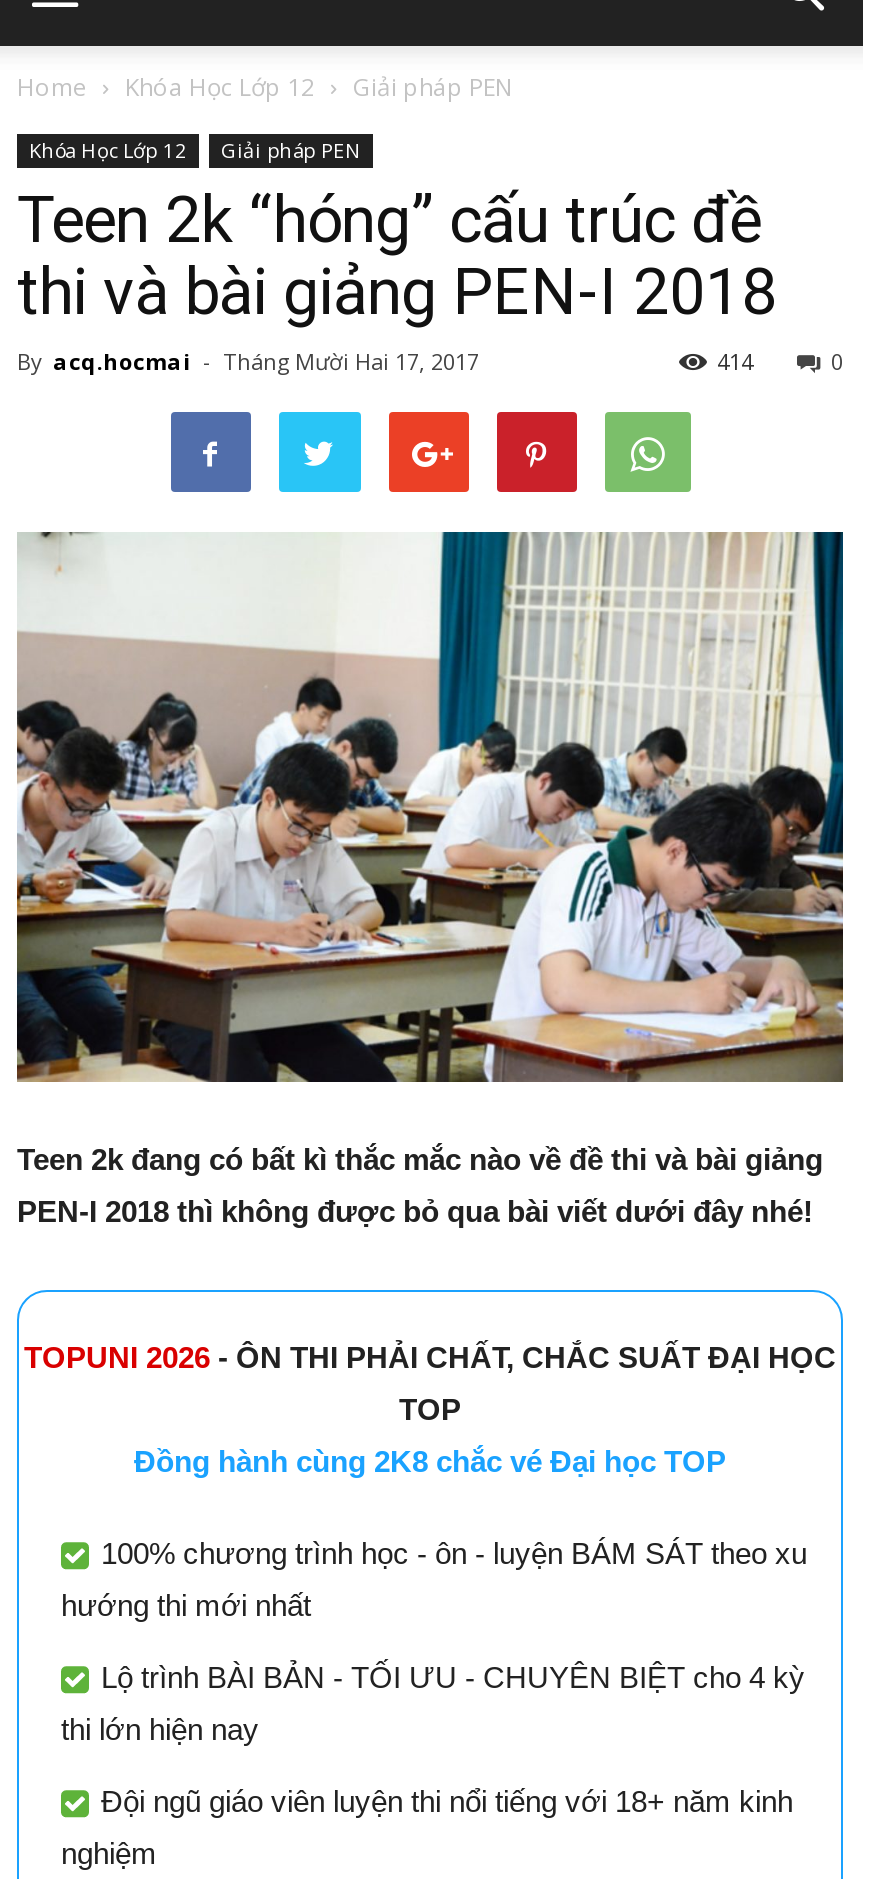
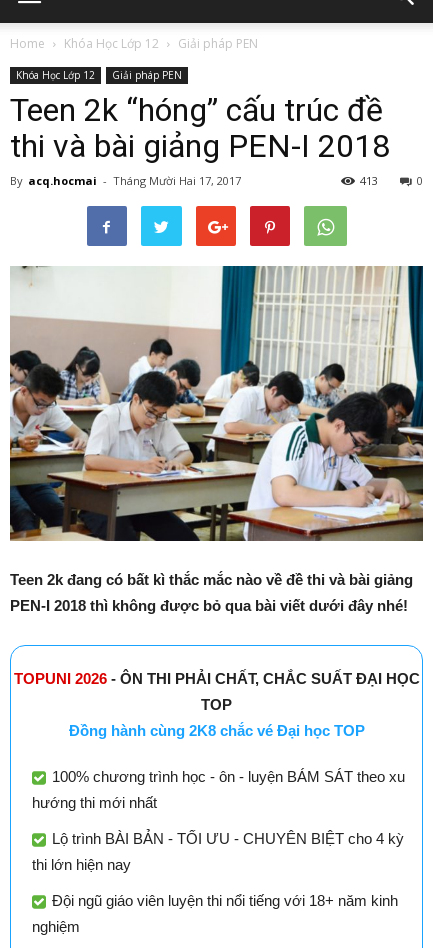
- 414
+ 413
